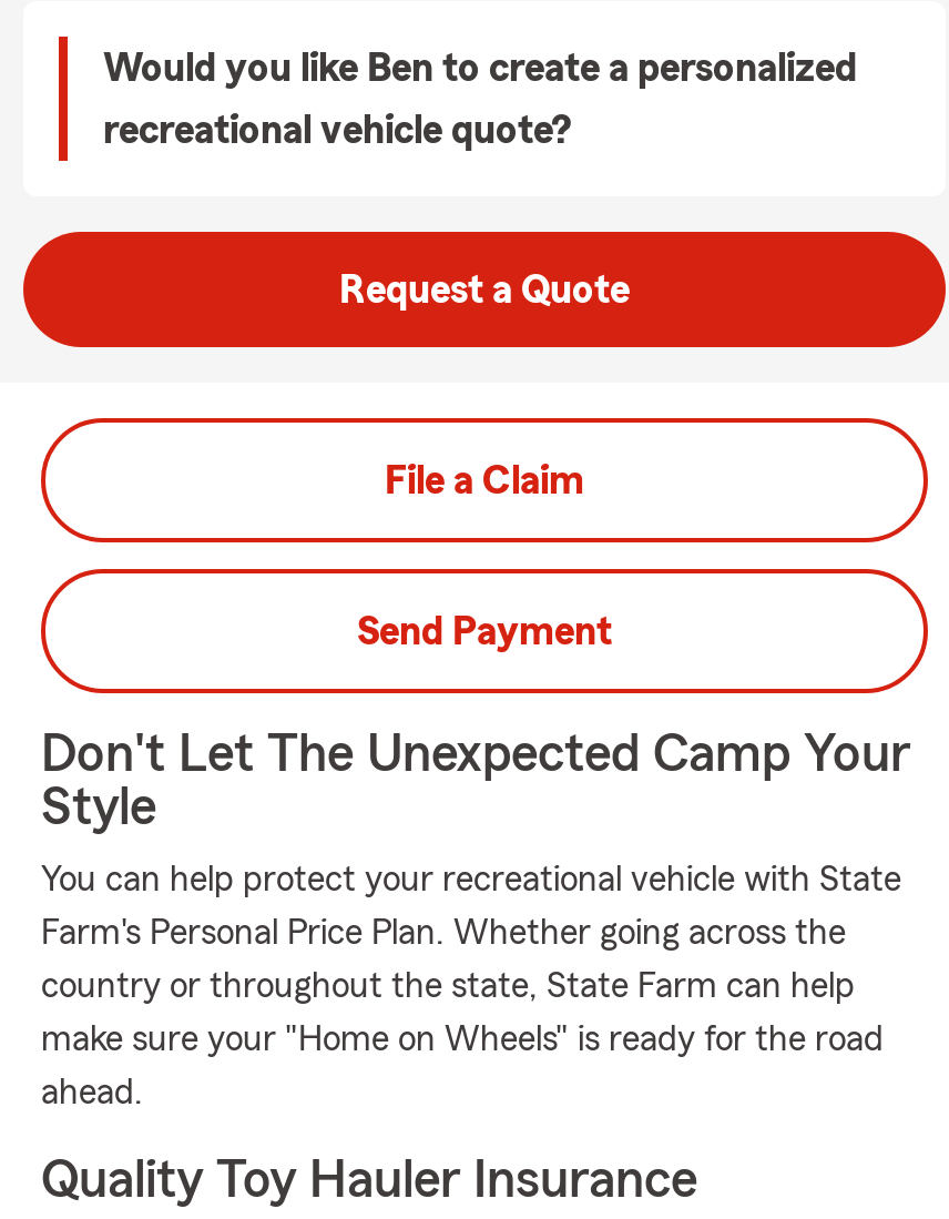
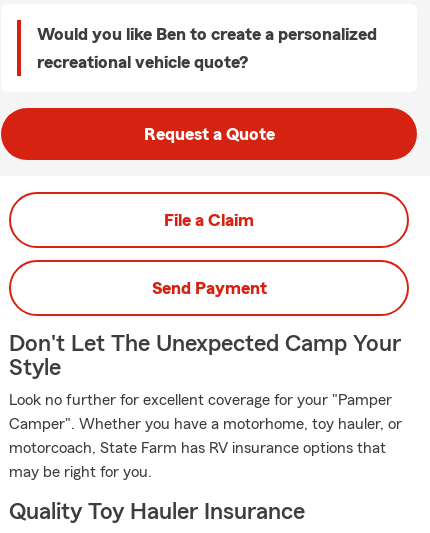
- You can help protect your recreational vehicle with State
- Farm's Personal Price Plan. Whether going across the
- country or throughout the state, State Farm can help
- make sure your "Home on Wheels" is ready for the road
- ahead.
+ Look no further for excellent coverage for your "Pamper
+ Camper". Whether you have a motorhome, toy hauler, or
+ motorcoach, State Farm has RV insurance options that
+ may be right for you.
